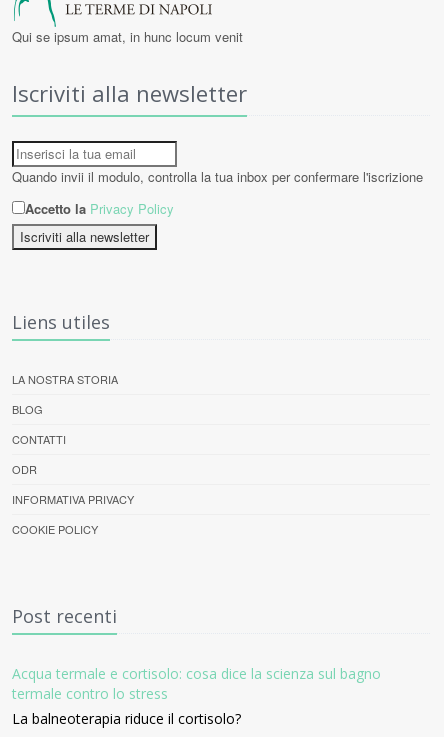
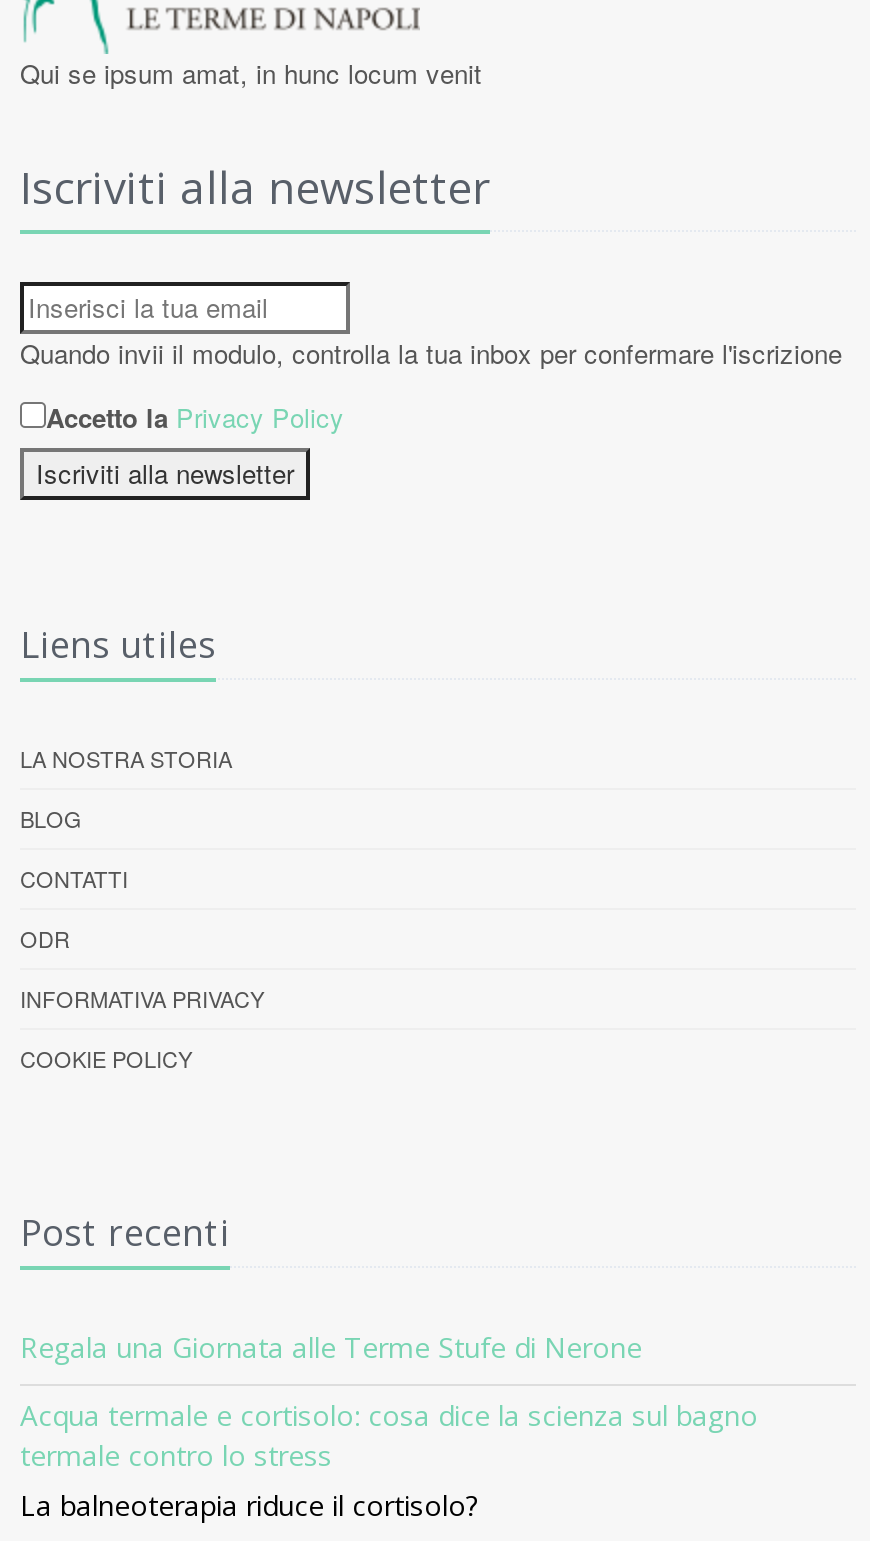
+ Regala una Giornata alle Terme Stufe di Nerone
